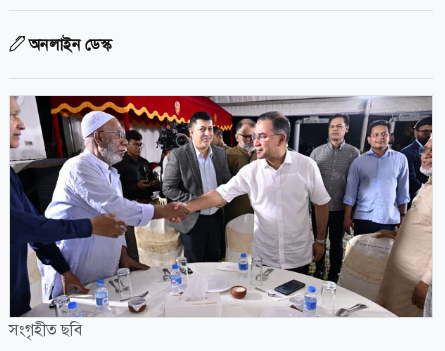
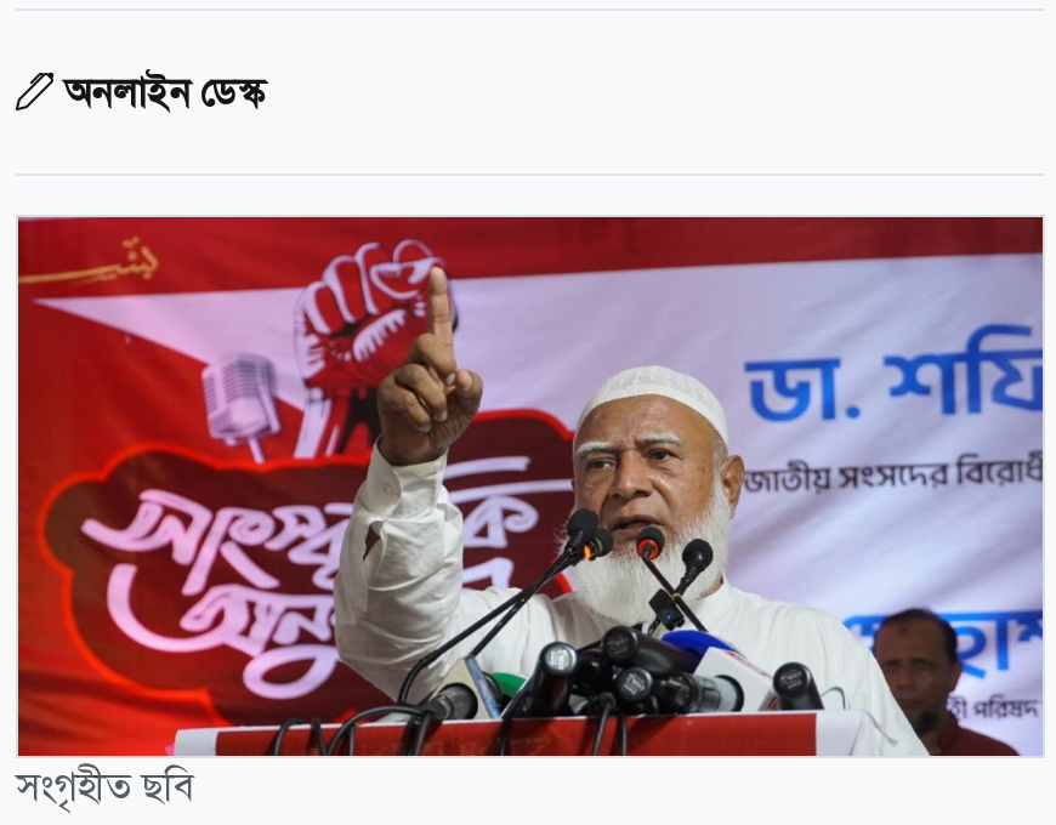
- [image]
+ [image]
